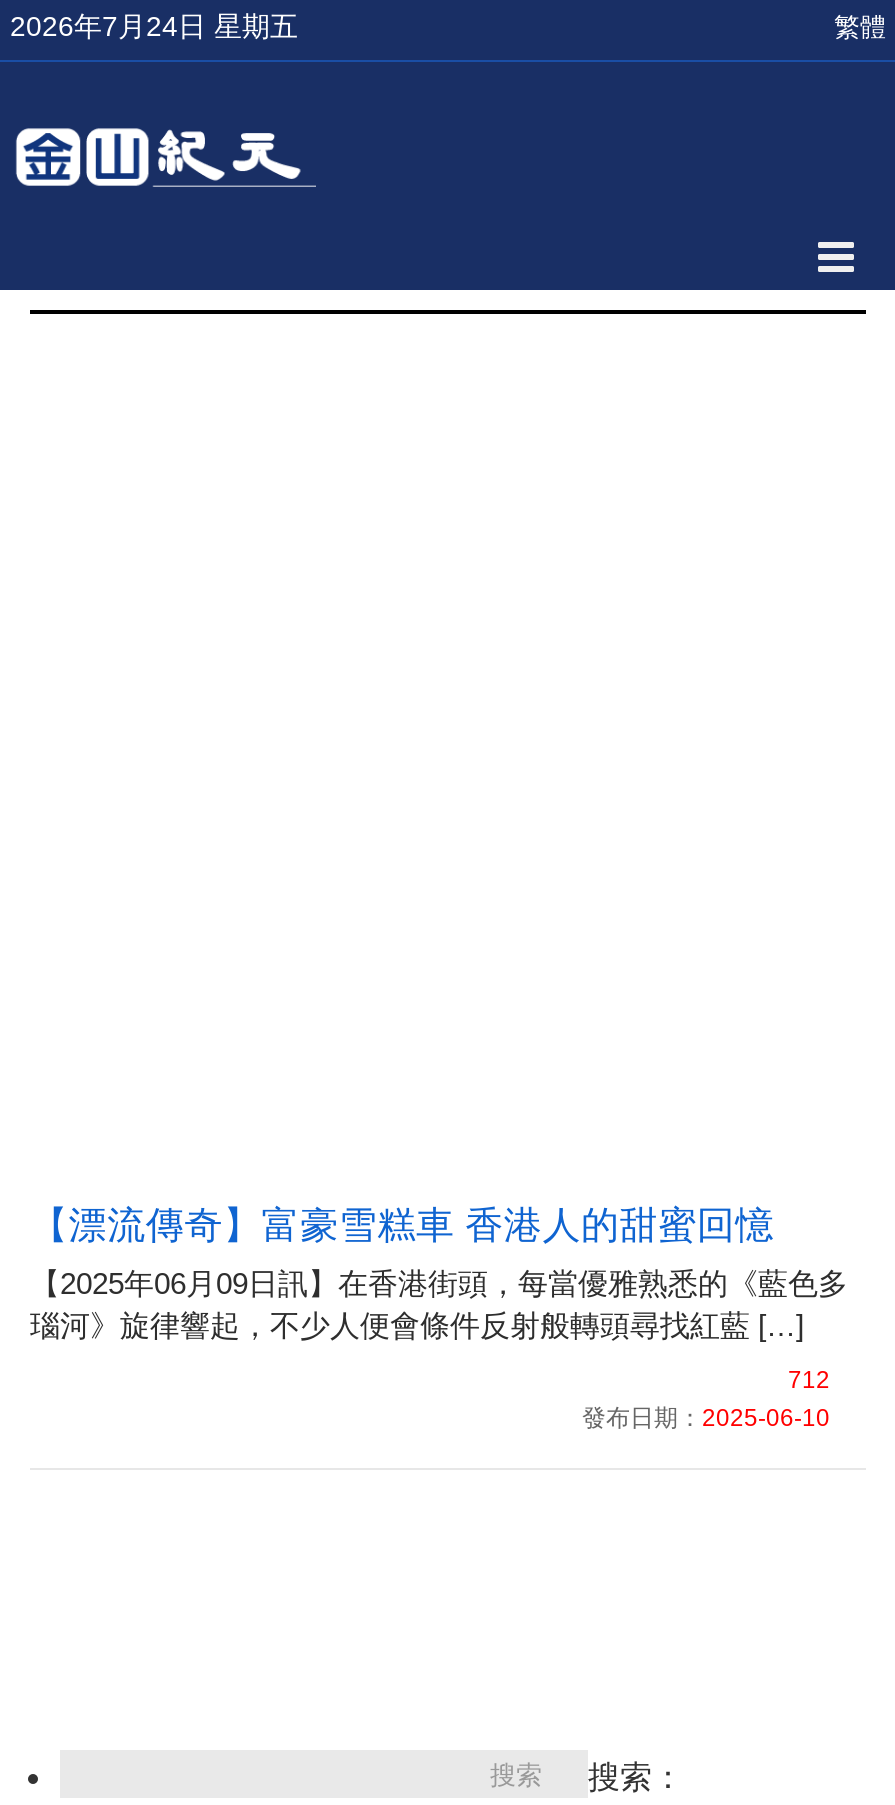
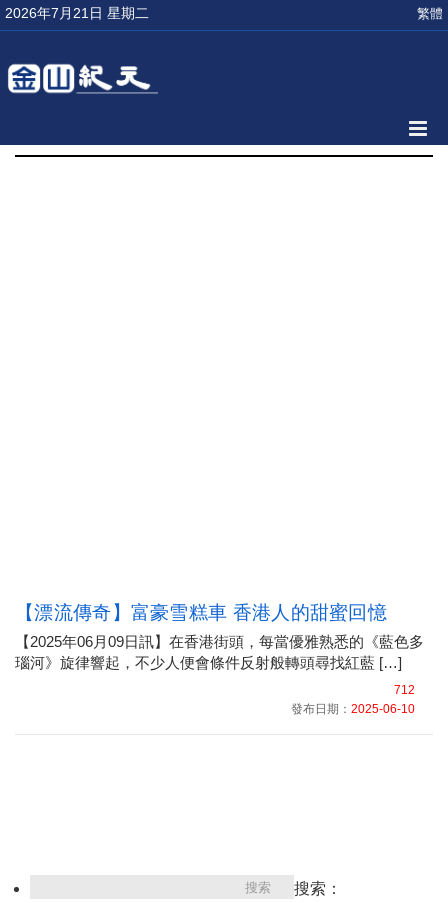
- 2026年7月24日 星期五
+ 2026年7月21日 星期二
